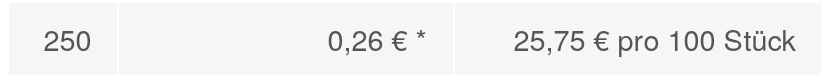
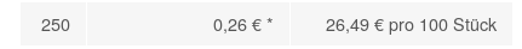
- 25,75 € pro 100 Stück
+ 26,49 € pro 100 Stück
